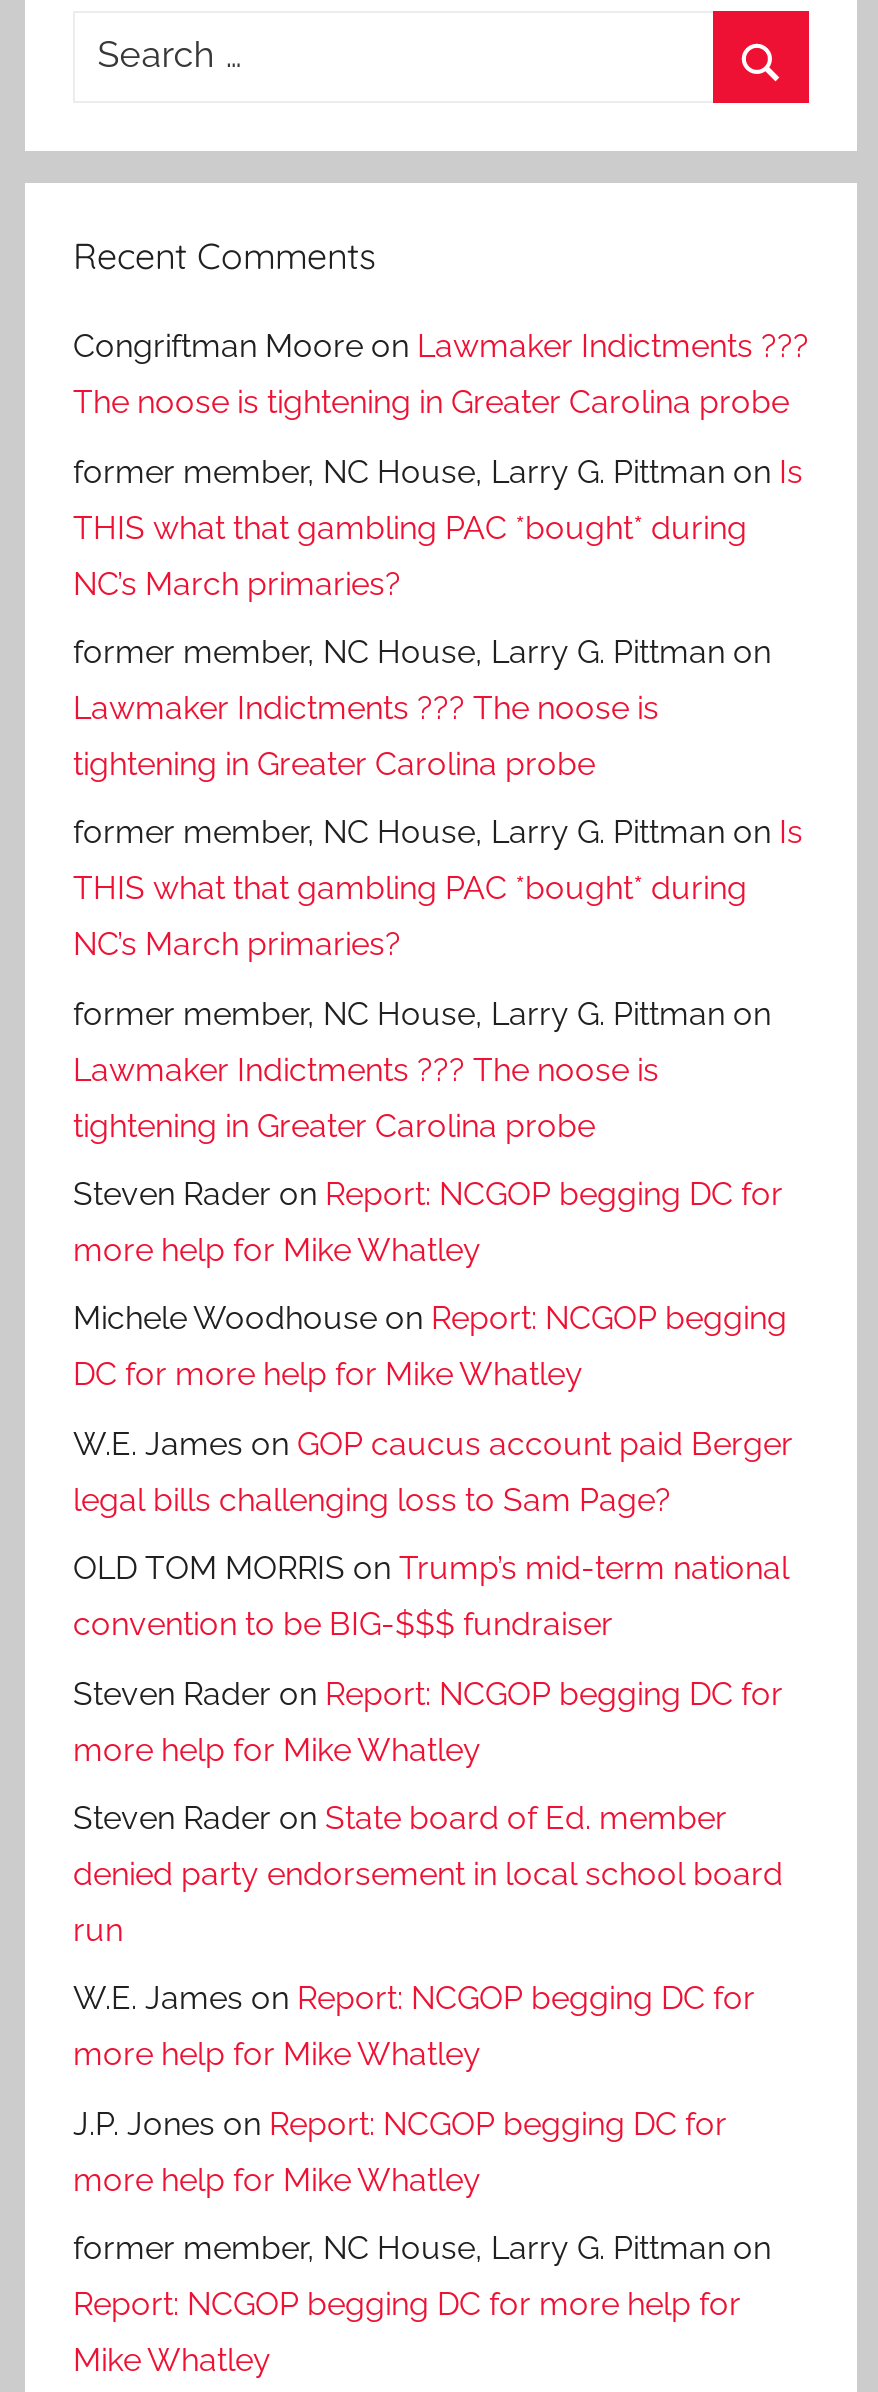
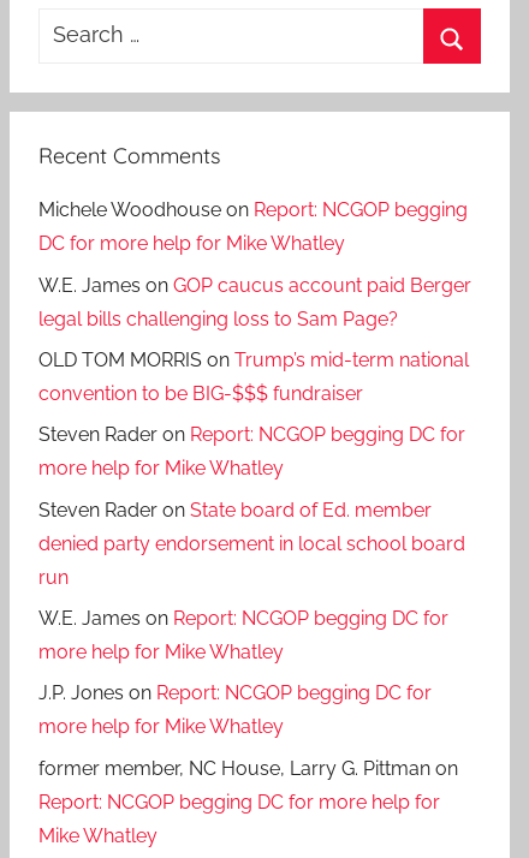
- Congriftman Moore on Lawmaker Indictments ???
- The noose is tightening in Greater Carolina probe
- former member, NC House, Larry G. Pittman on Is
- THIS what that gambling PAC *bought* during
- NC’s March primaries?
- former member, NC House, Larry G. Pittman on
- Lawmaker Indictments ??? The noose is
- tightening in Greater Carolina probe
- former member, NC House, Larry G. Pittman on Is
- THIS what that gambling PAC *bought* during
- NC’s March primaries?
- former member, NC House, Larry G. Pittman on
- Lawmaker Indictments ??? The noose is
- tightening in Greater Carolina probe
- Steven Rader on Report: NCGOP begging DC for
- more help for Mike Whatley
